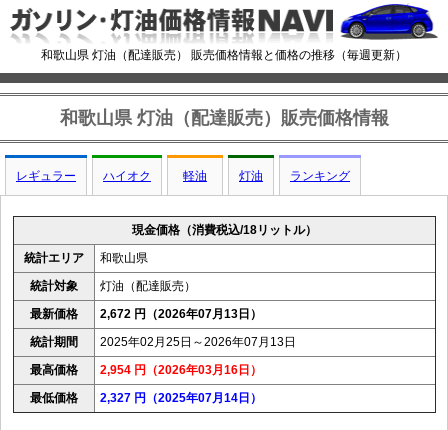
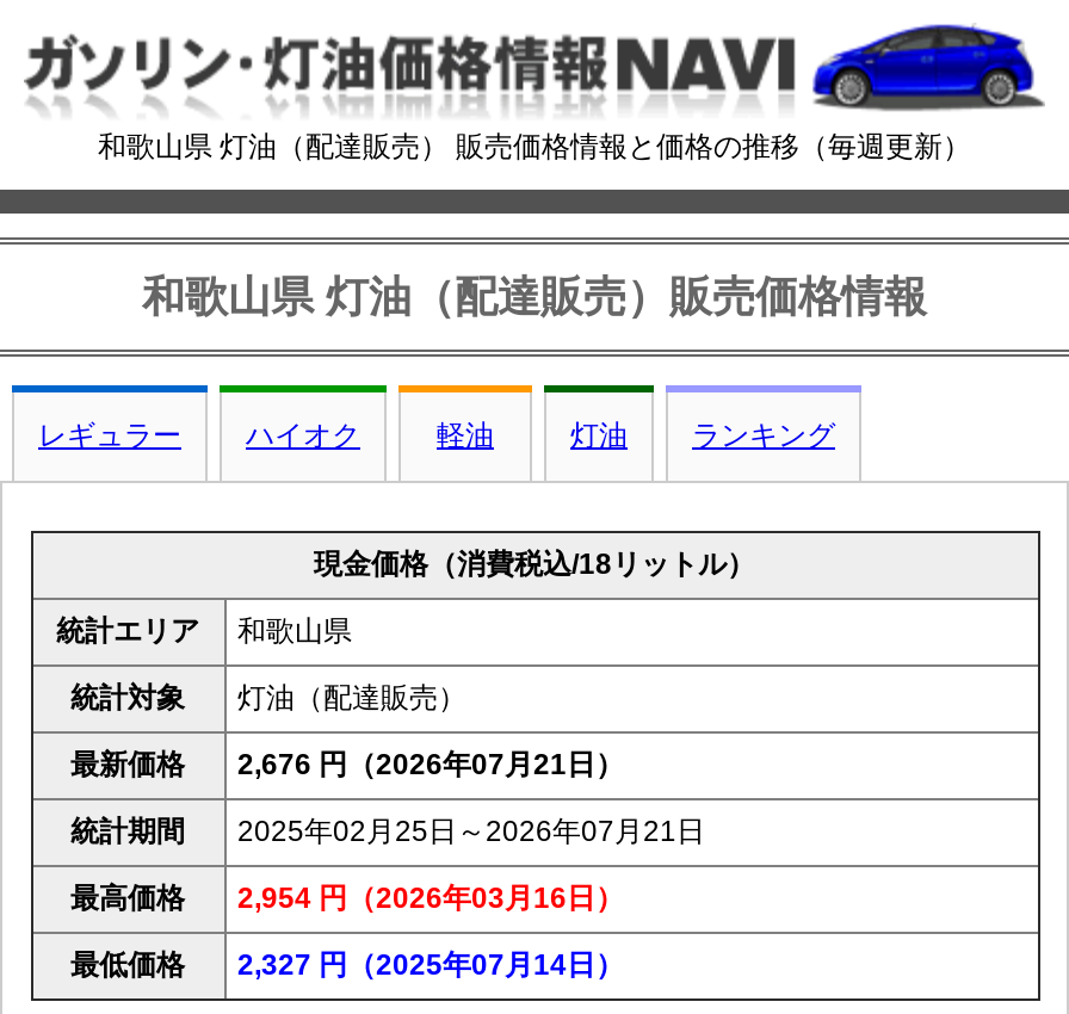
- 最新価格 2,672 円（2026年07月13日）
+ 最新価格 2,676 円（2026年07月21日）

- 2025年02月25日～2026年07月13日
+ 2025年02月25日～2026年07月21日
